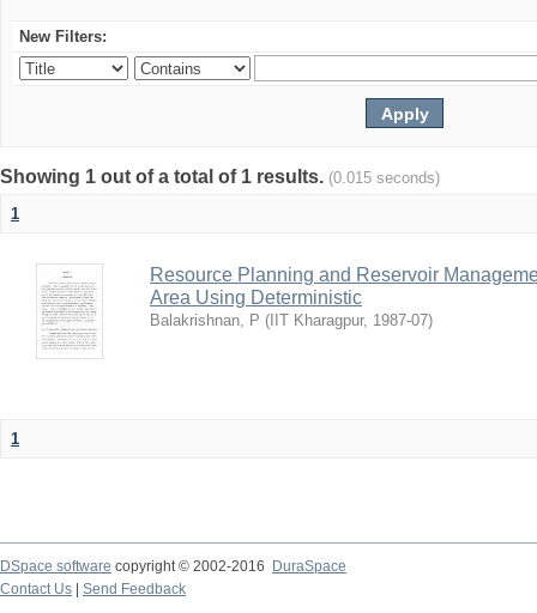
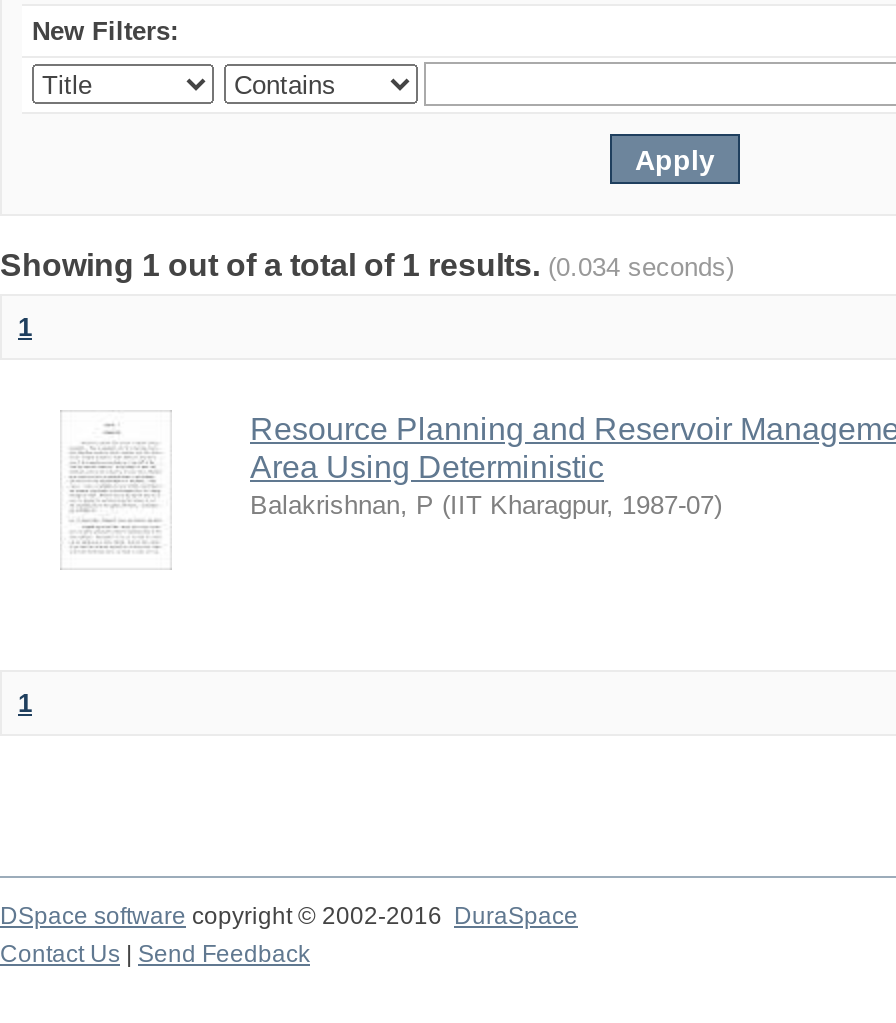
- Showing 1 out of a total of 1 results. (0.015 seconds)
+ Showing 1 out of a total of 1 results. (0.034 seconds)
